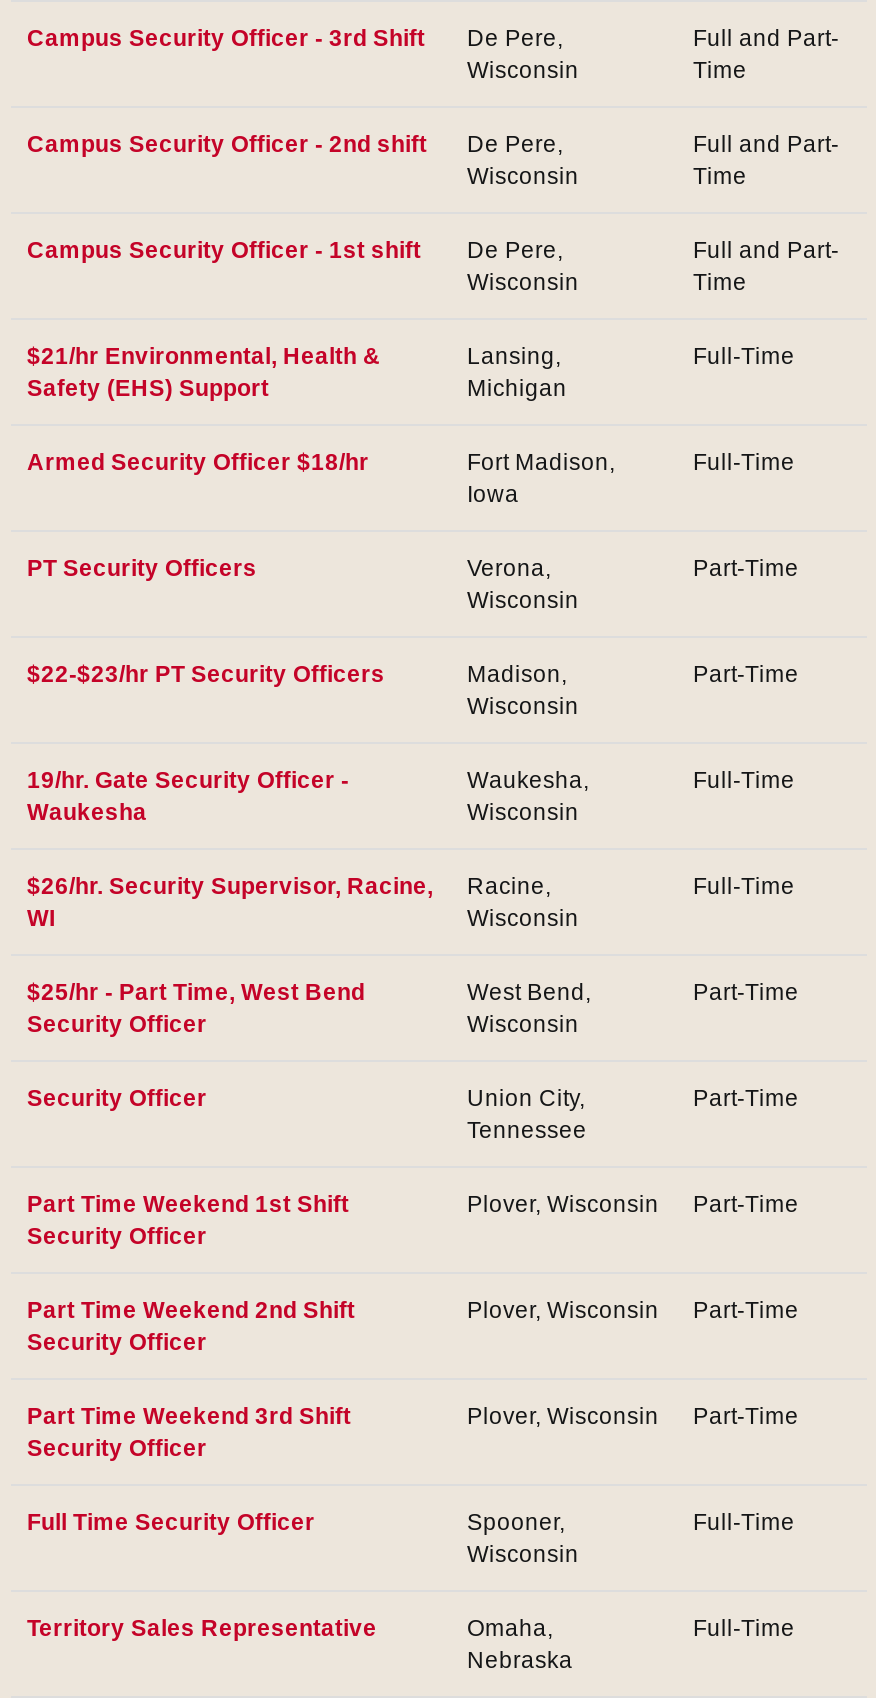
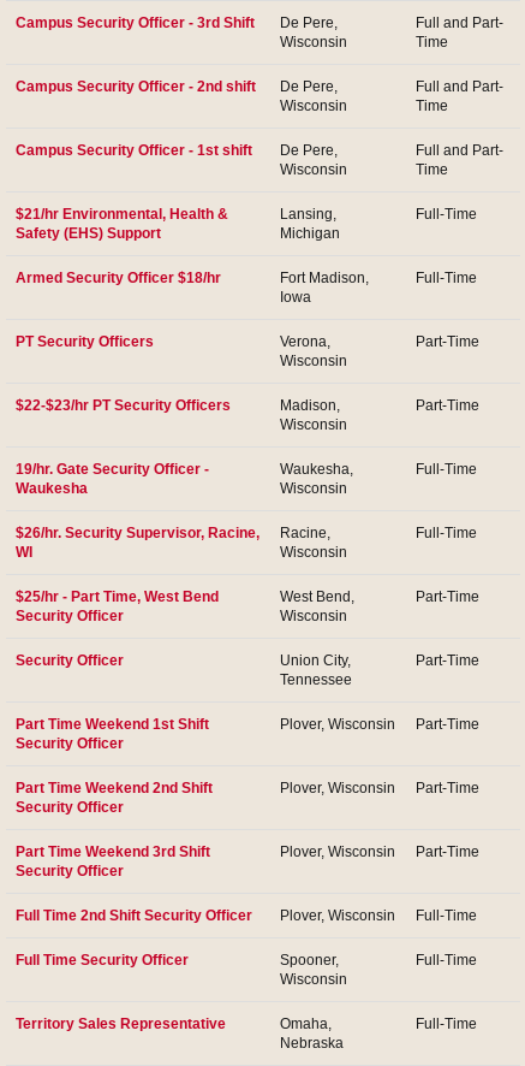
+ Full Time 2nd Shift Security Officer
+ Plover, Wisconsin
+ Full-Time
